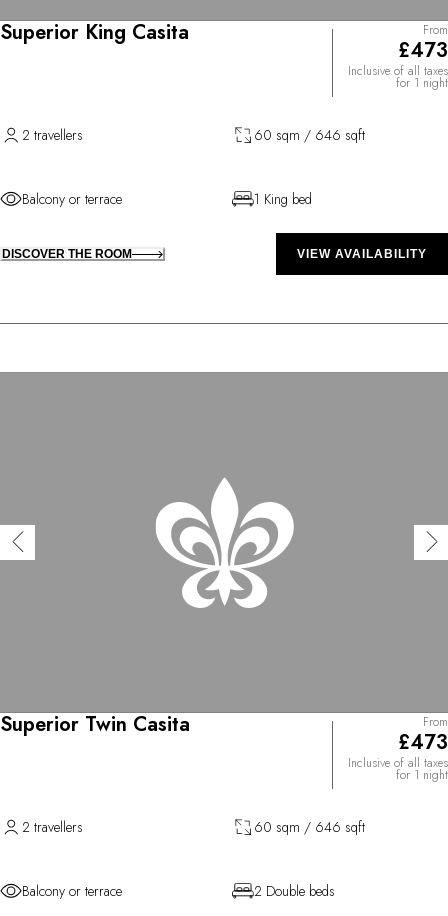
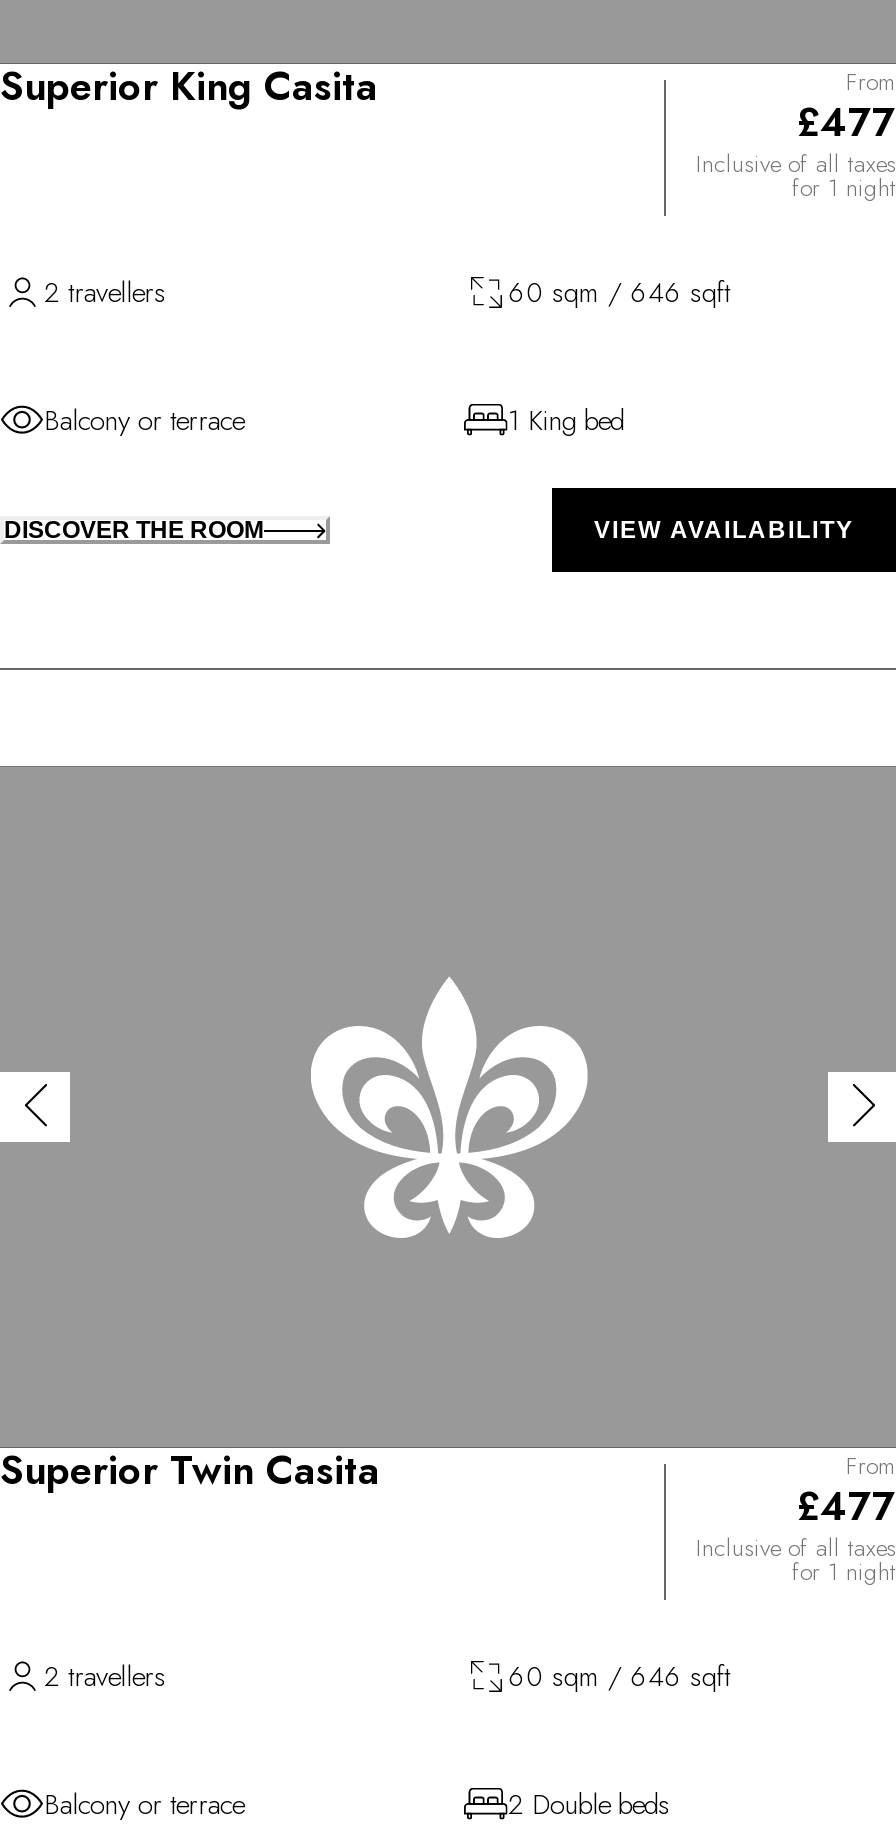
- £473
+ £477

- £473
+ £477
